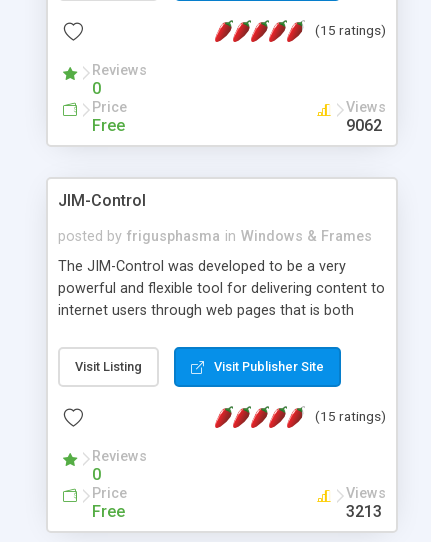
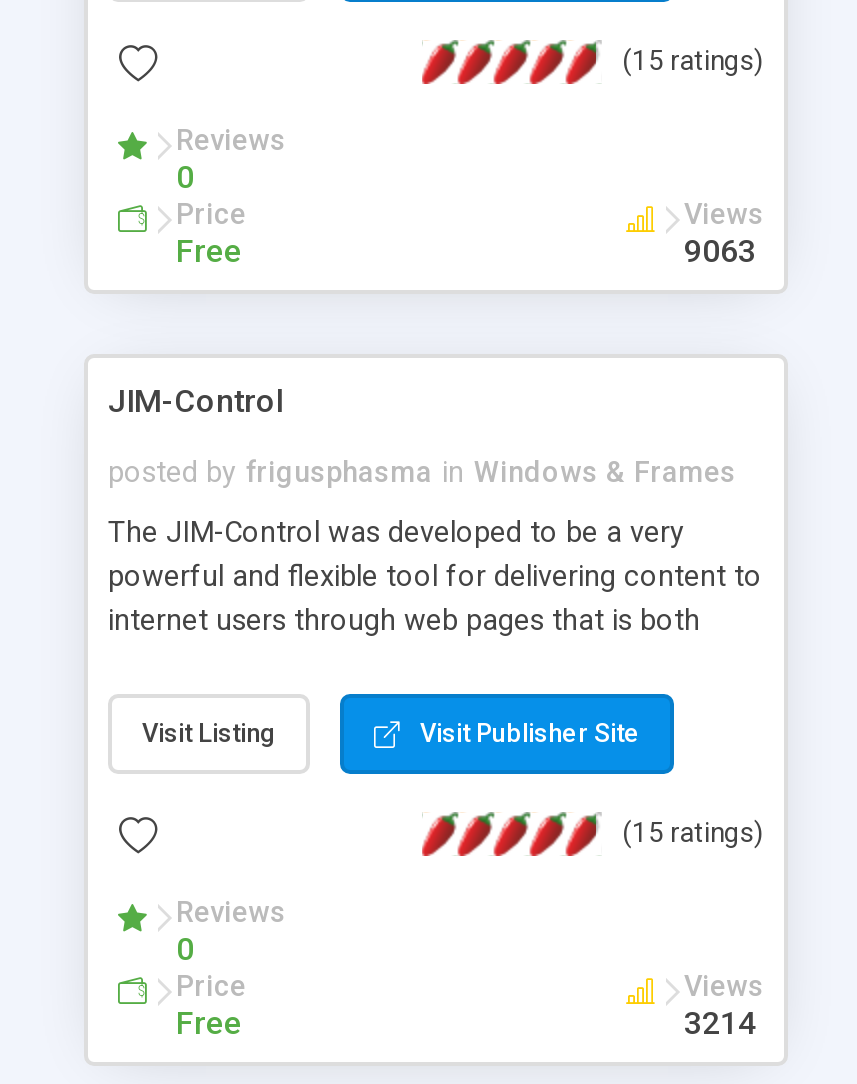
- 9062
+ 9063

- 3213
+ 3214
